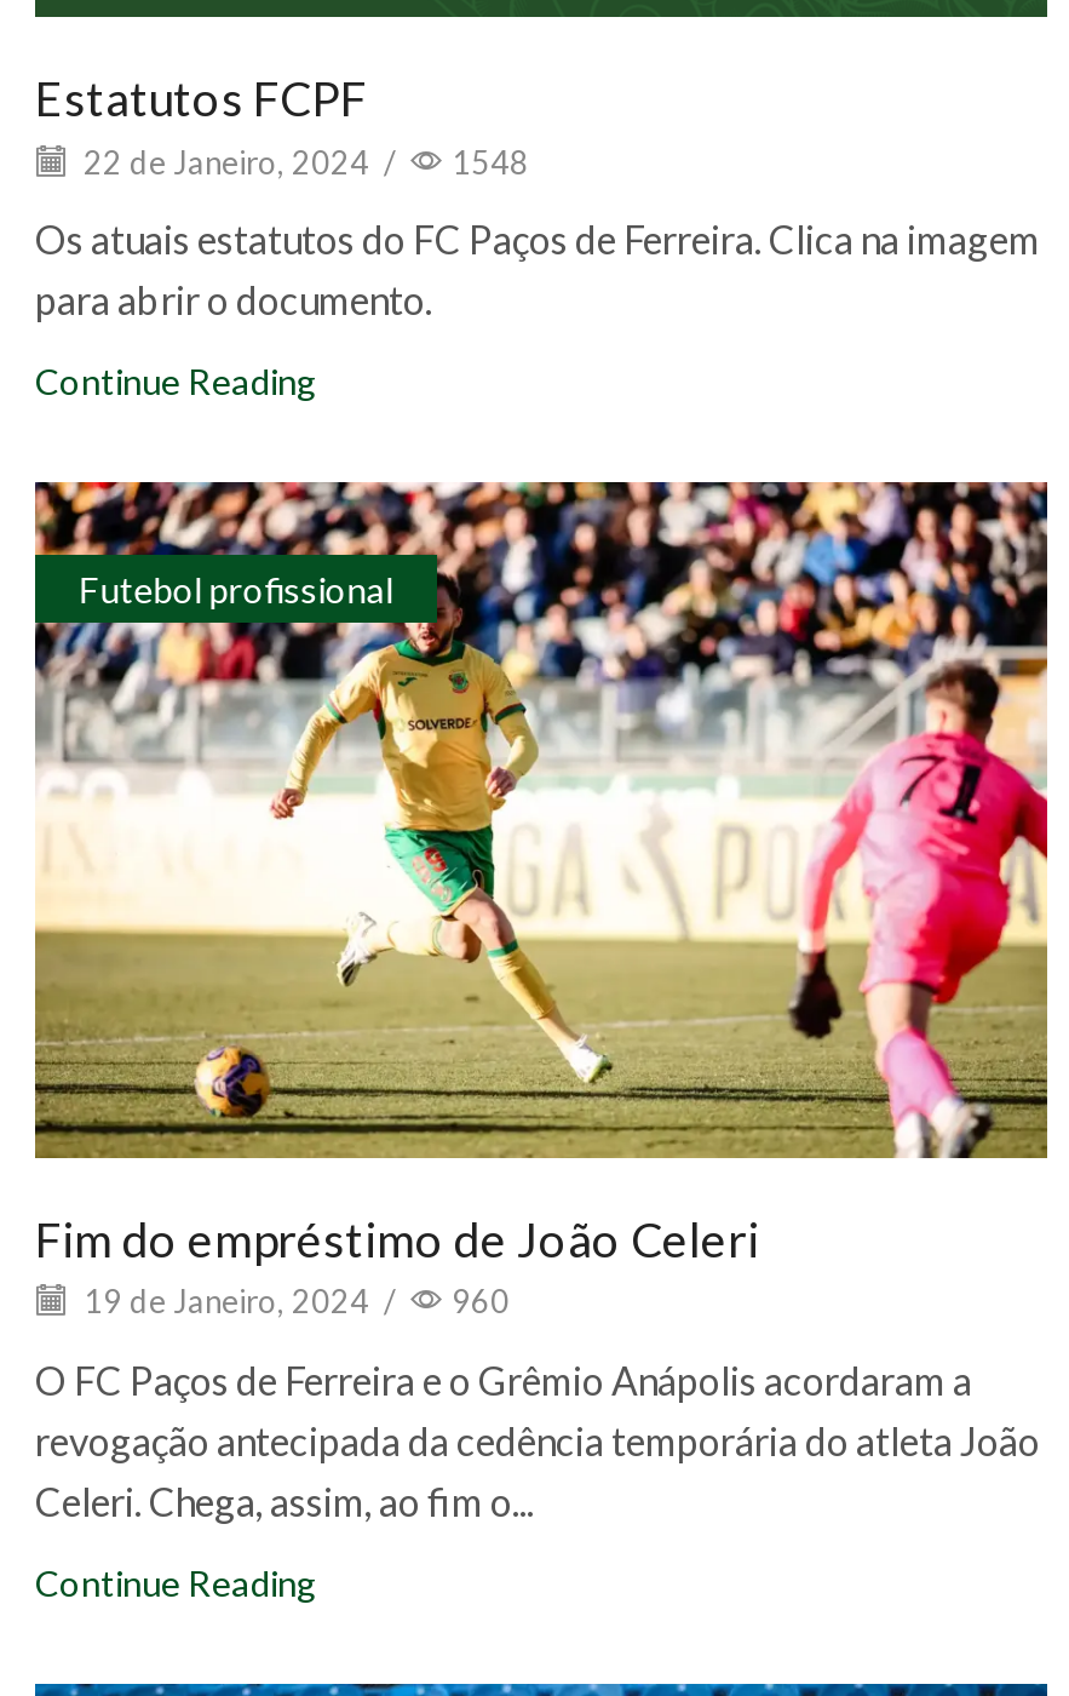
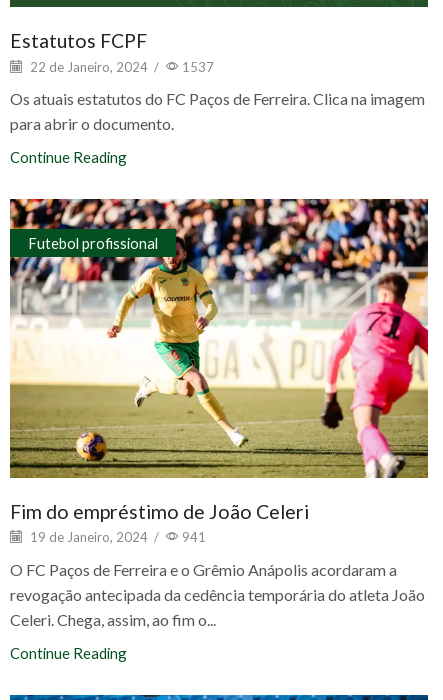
- 22 de Janeiro, 2024 / 1548
+ 22 de Janeiro, 2024 / 1537

- 19 de Janeiro, 2024 / 960
+ 19 de Janeiro, 2024 / 941
